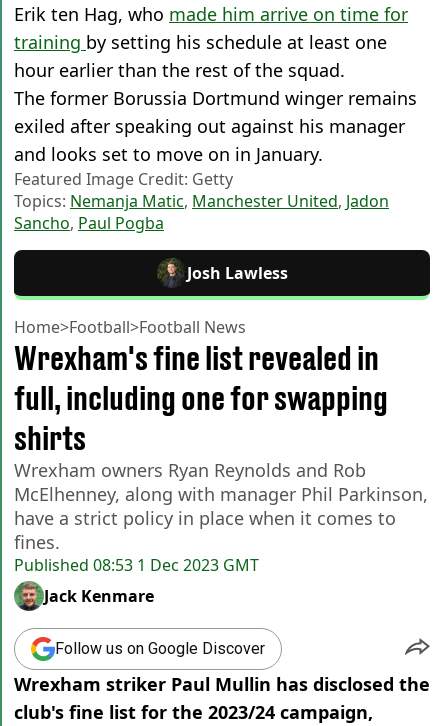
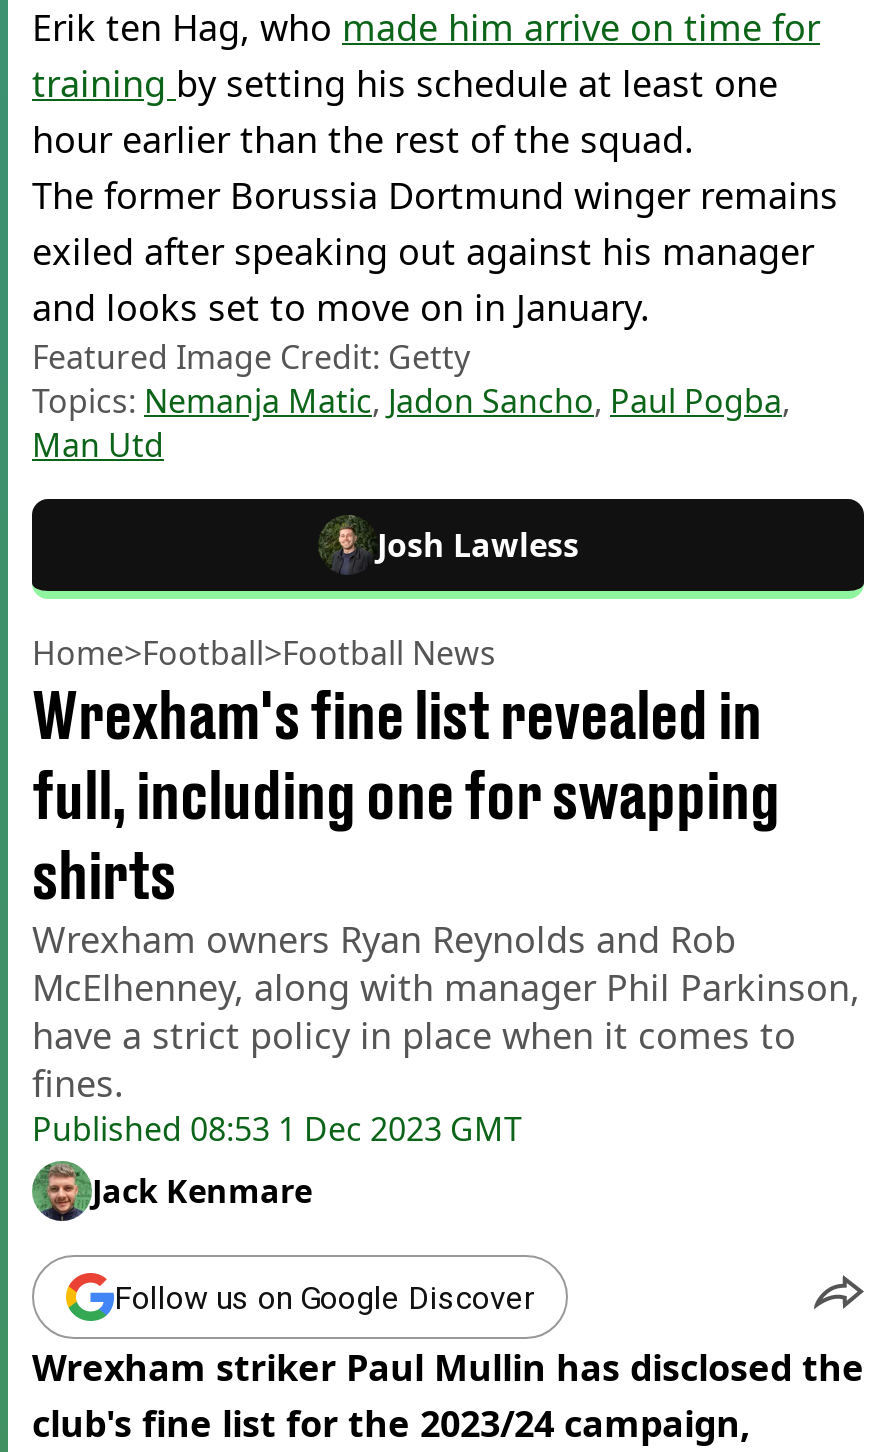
- Topics: Nemanja Matic, Manchester United, Jadon
- Sancho, Paul Pogba
+ Topics: Nemanja Matic, Jadon Sancho, Paul Pogba,
+ Man Utd
